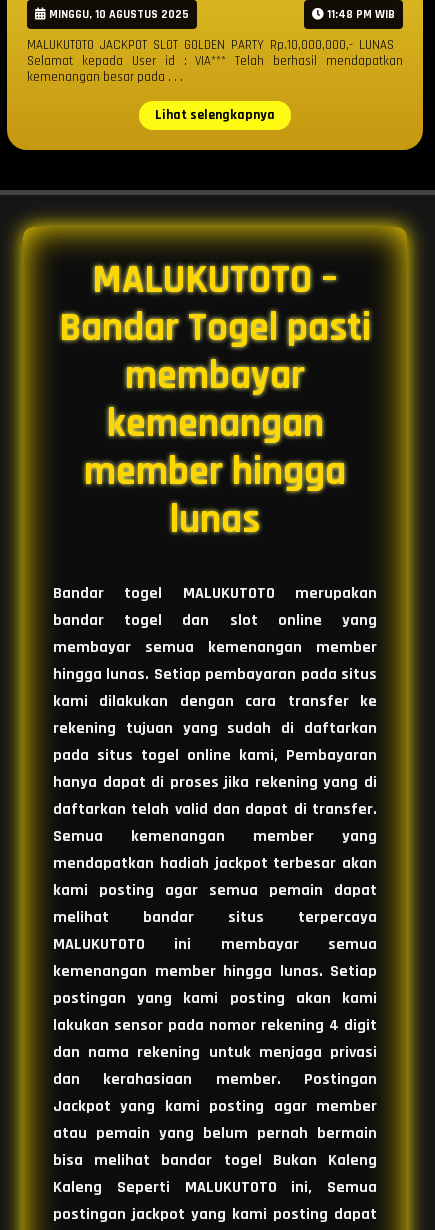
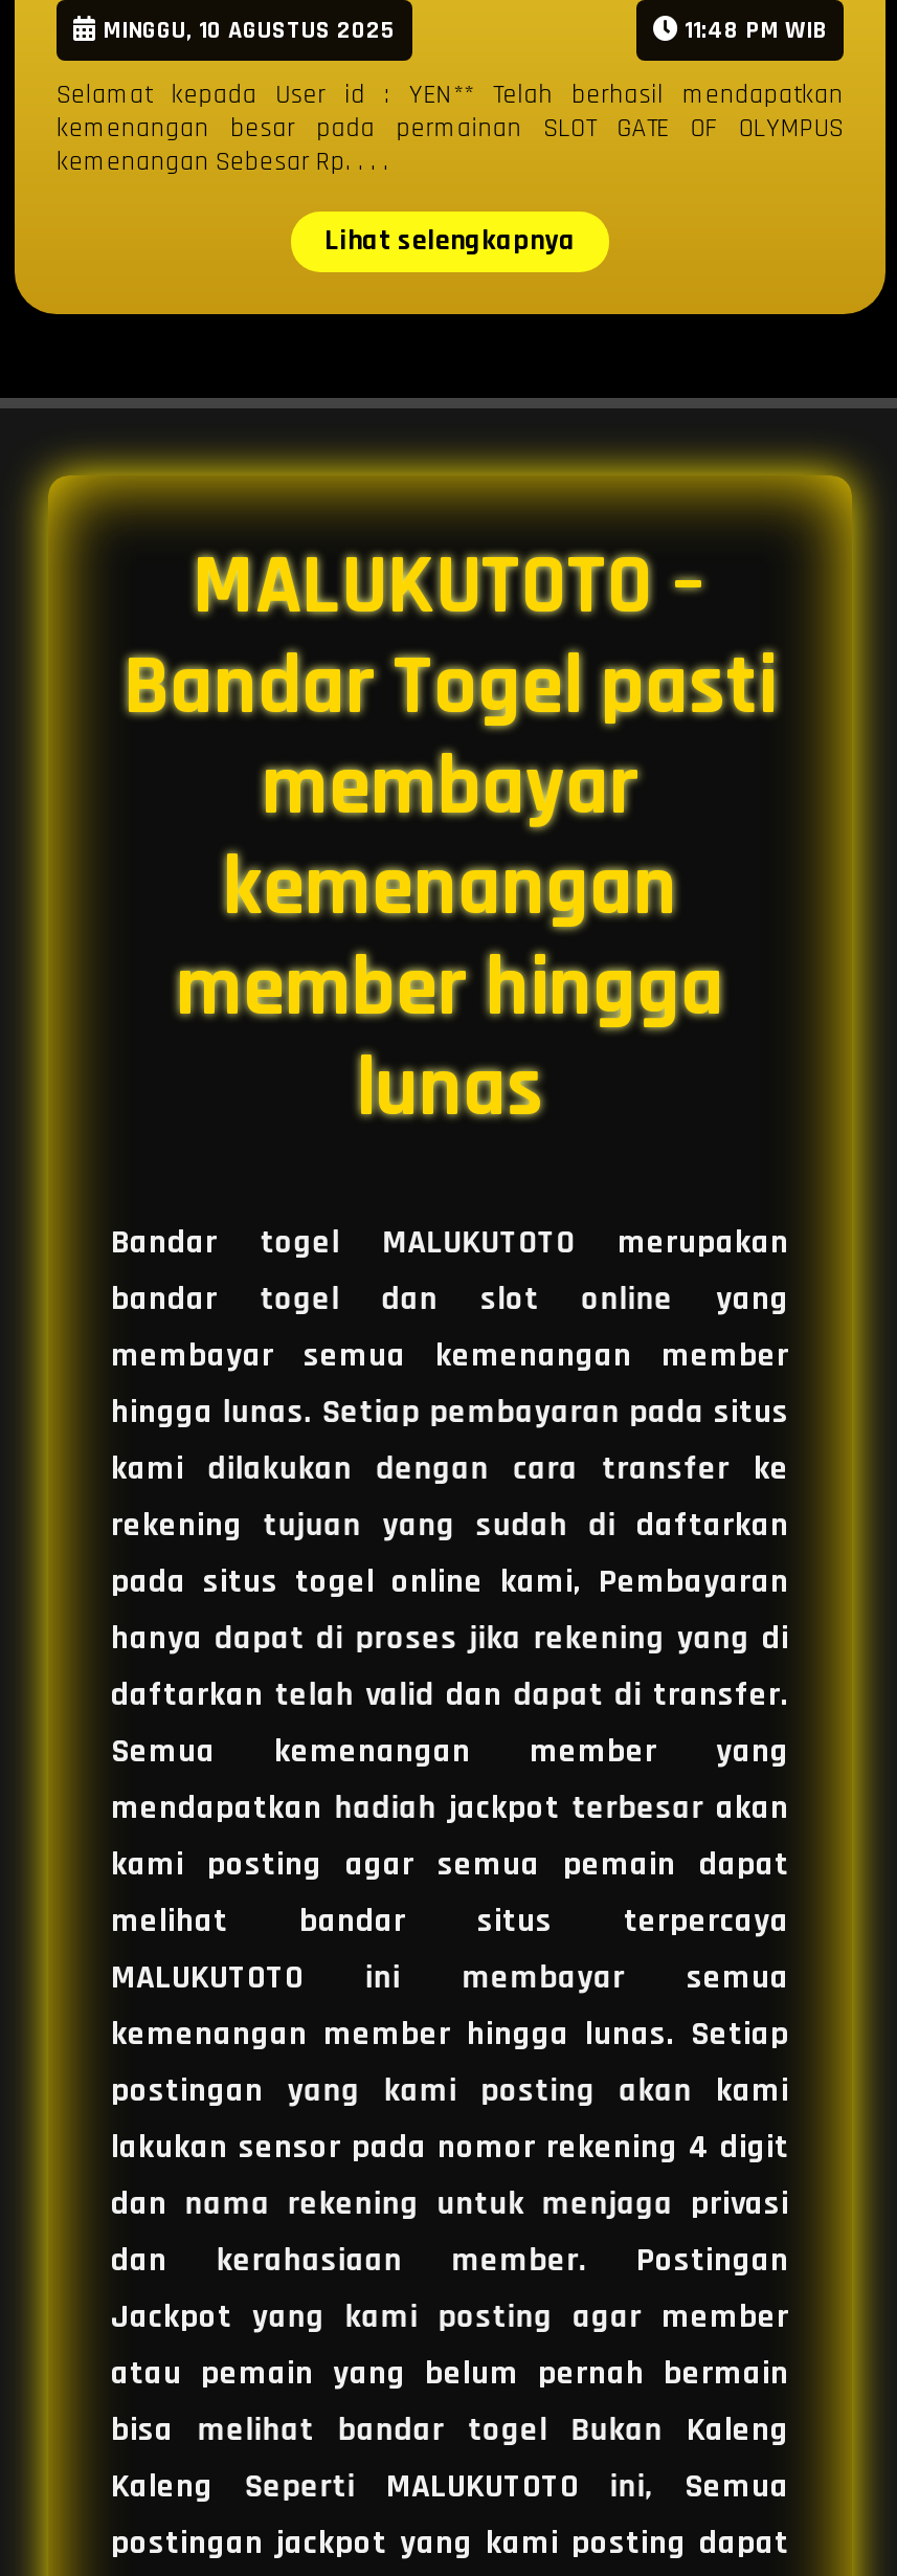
- MALUKUTOTO JACKPOT SLOT GOLDEN PARTY Rp.10,000,000,- LUNAS
- Selamat kepada User id : VIA*** Telah berhasil mendapatkan
- kemenangan besar pada . . .
+ Selamat kepada User id : YEN** Telah berhasil mendapatkan
+ kemenangan besar pada permainan SLOT GATE OF OLYMPUS
+ kemenangan Sebesar Rp. . . .
